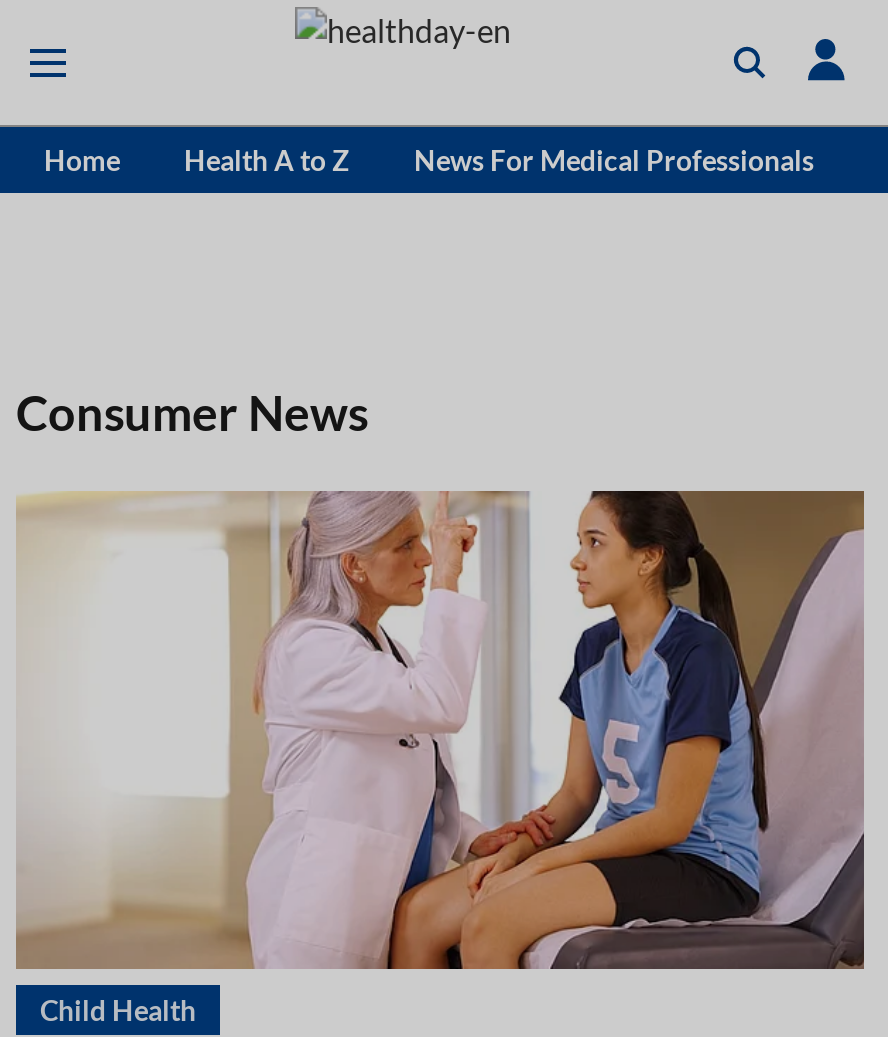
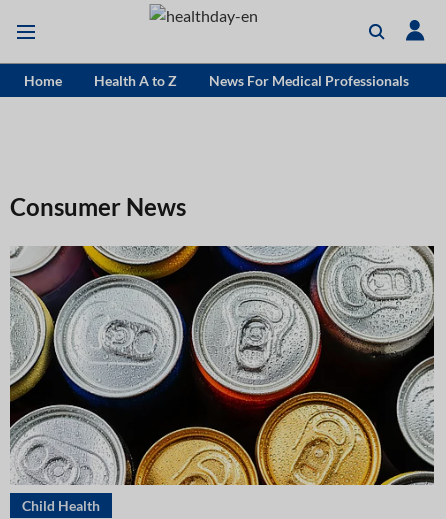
- [image]
+ [image]
